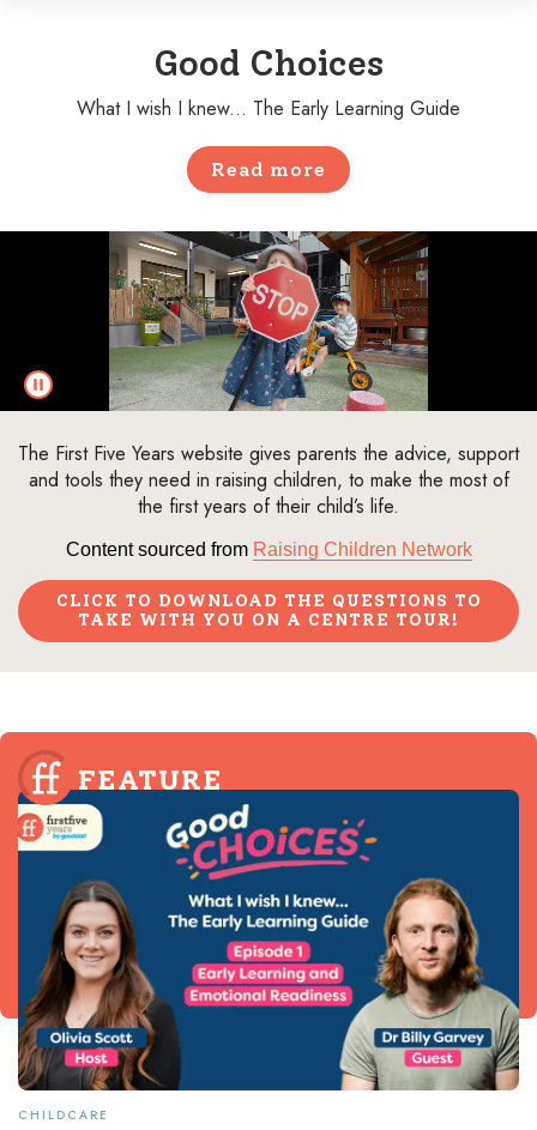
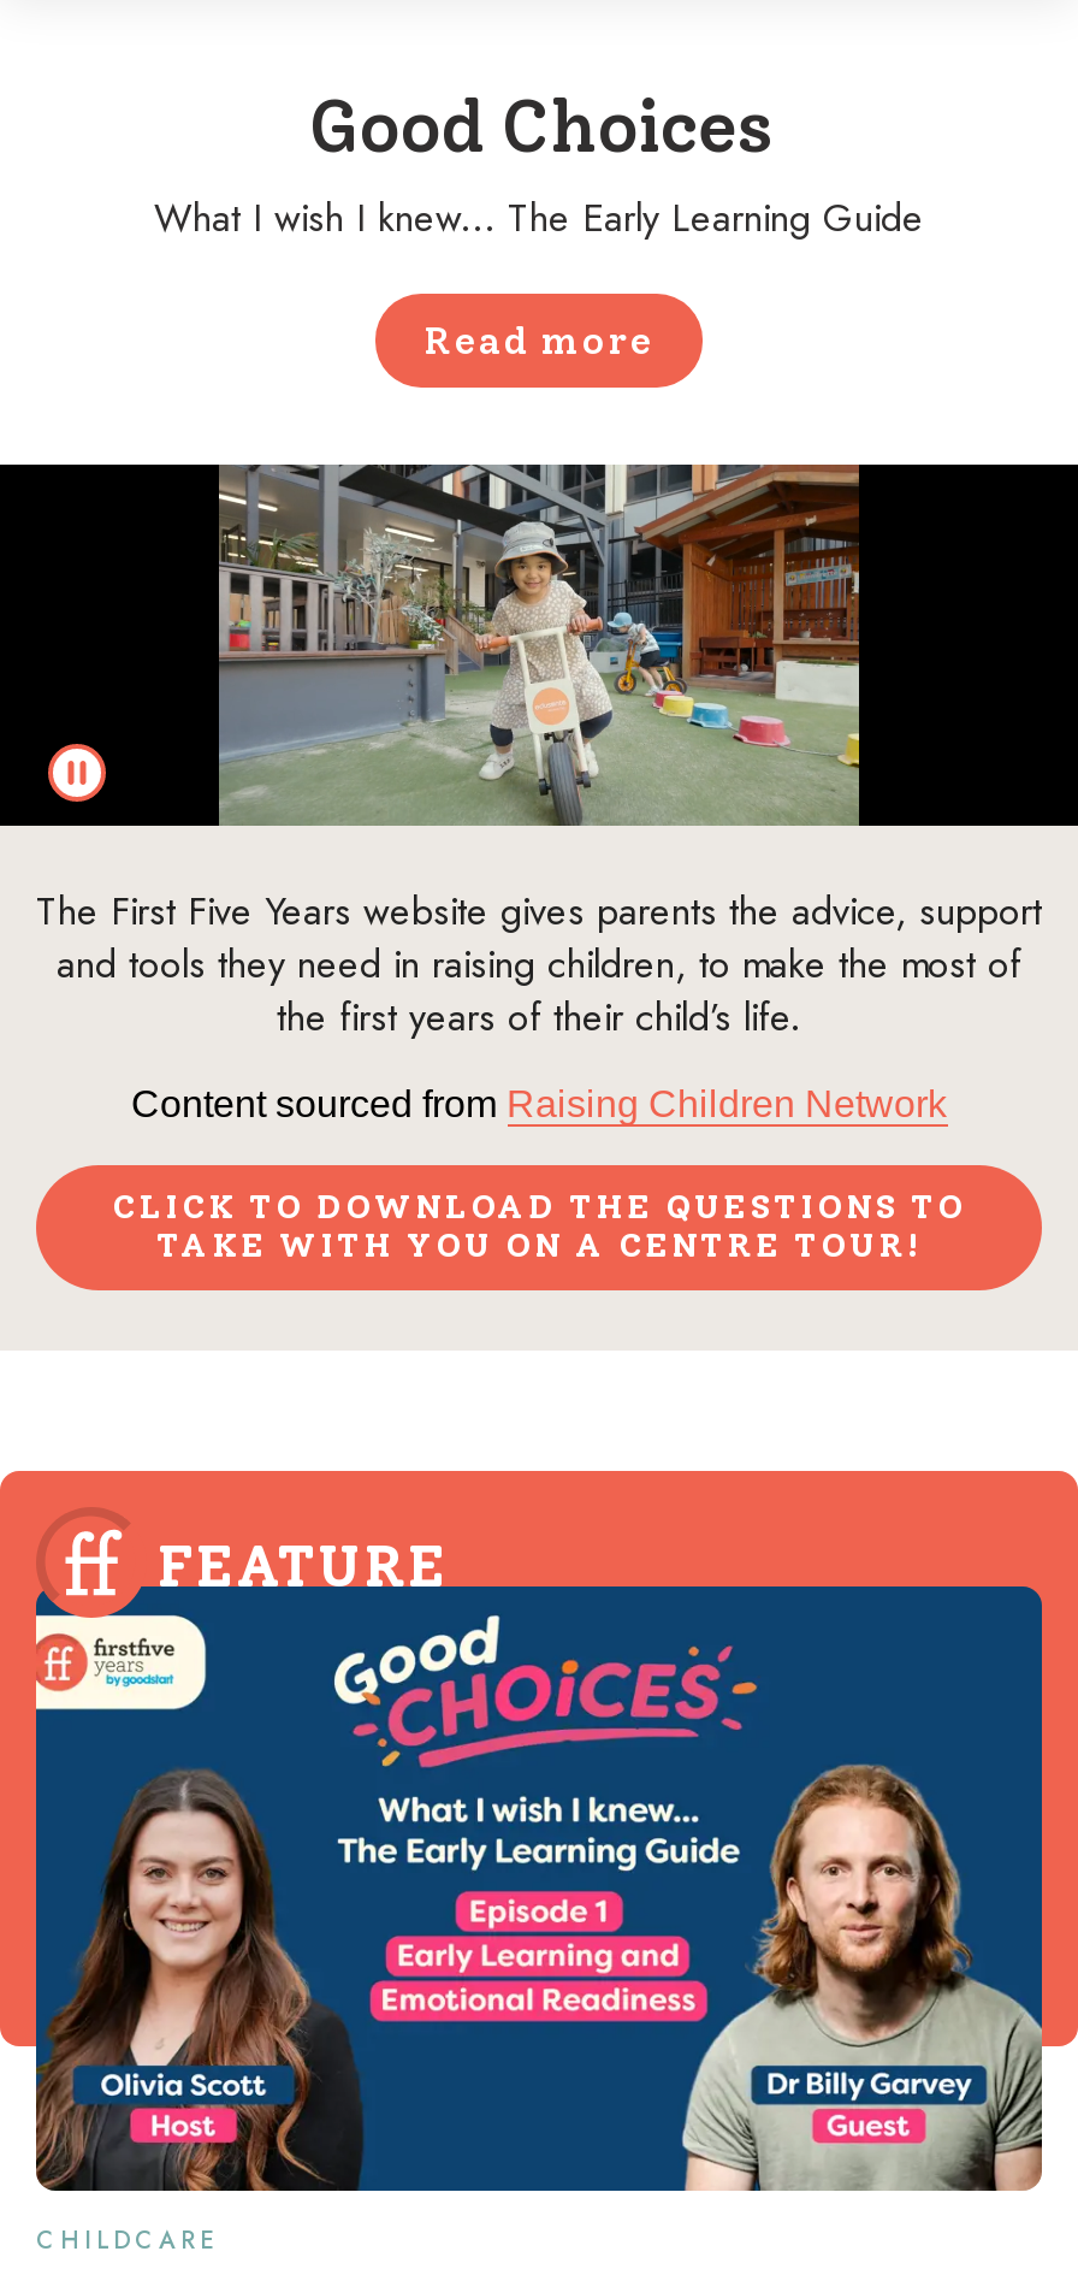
- [image]
+ [image]
